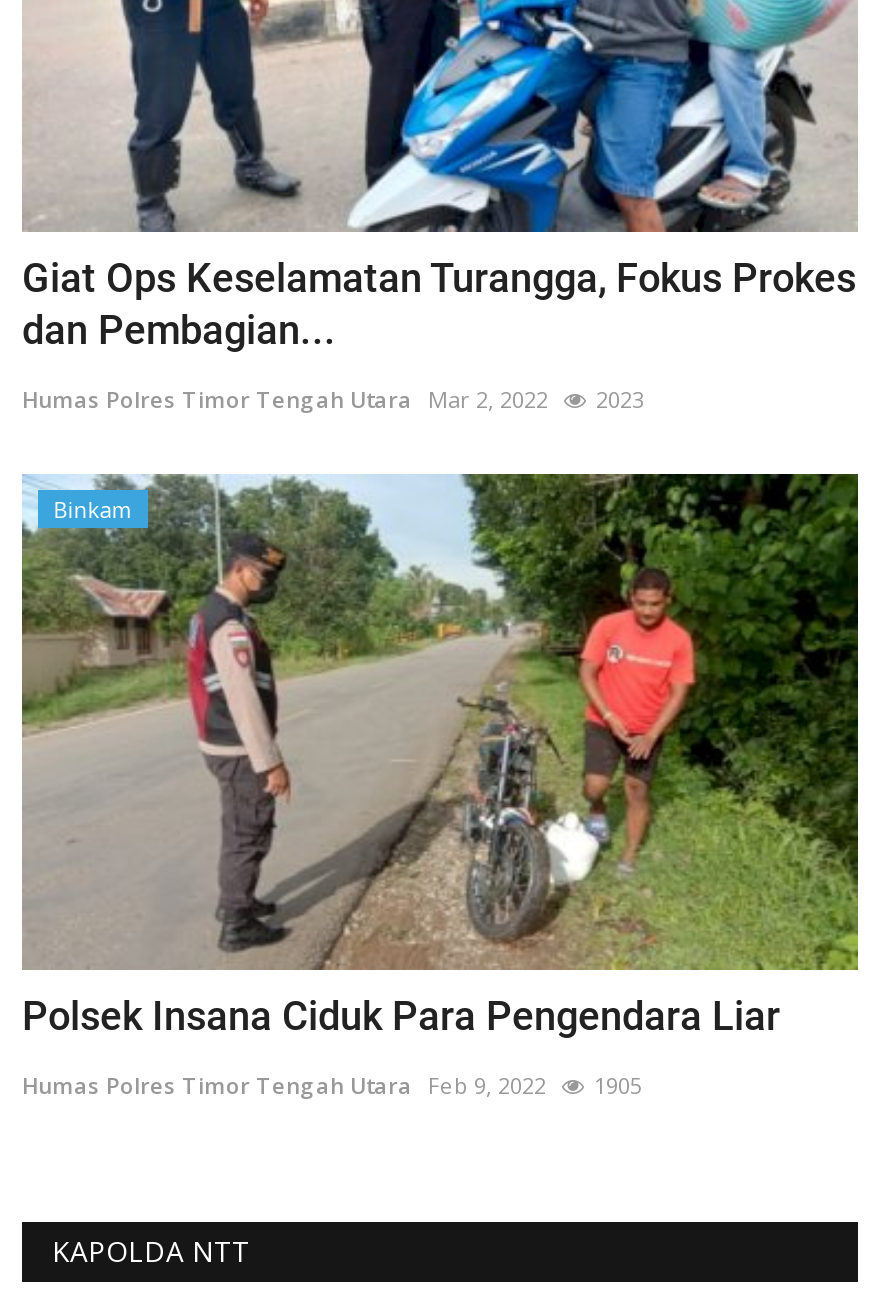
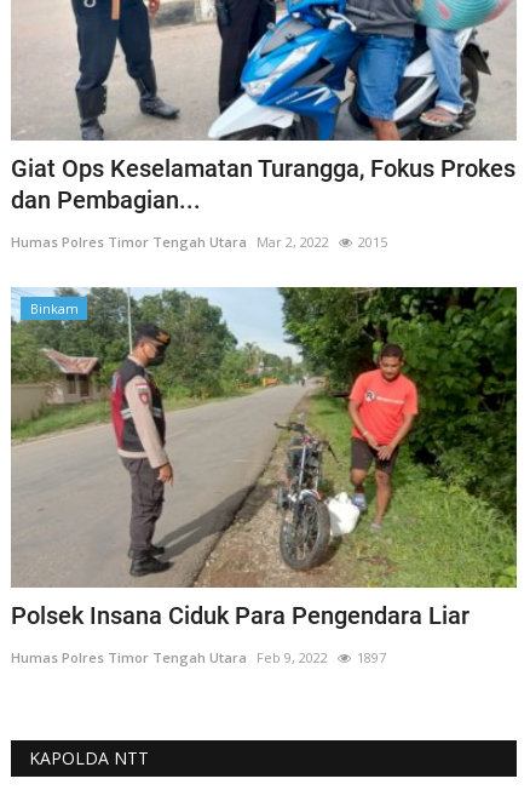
- Humas Polres Timor Tengah Utara Mar 2, 2022 2023
+ Humas Polres Timor Tengah Utara Mar 2, 2022 2015

- Humas Polres Timor Tengah Utara Feb 9, 2022 1905
+ Humas Polres Timor Tengah Utara Feb 9, 2022 1897
